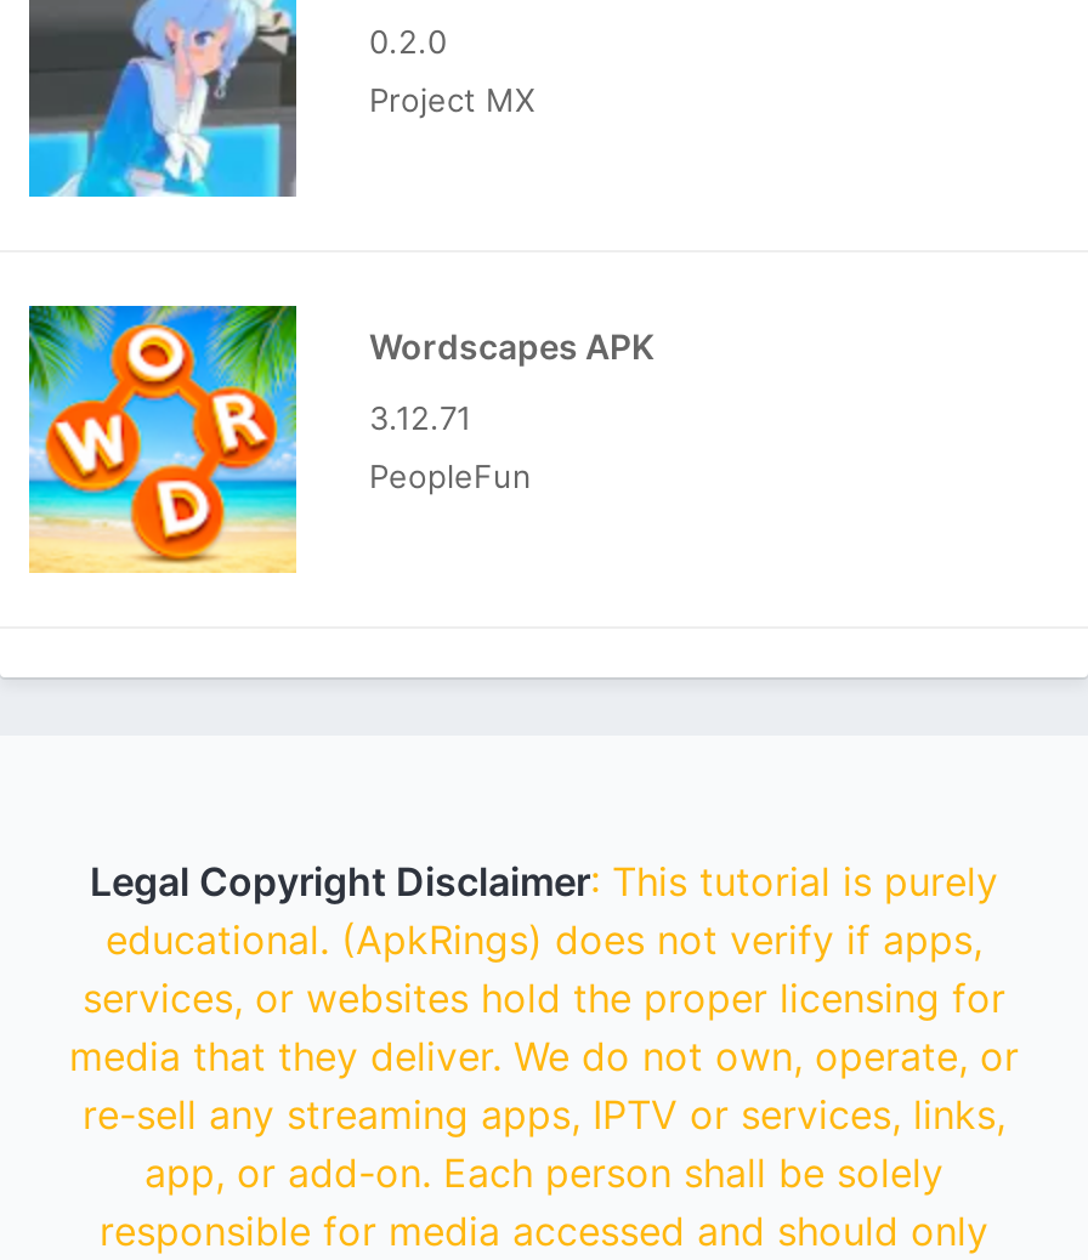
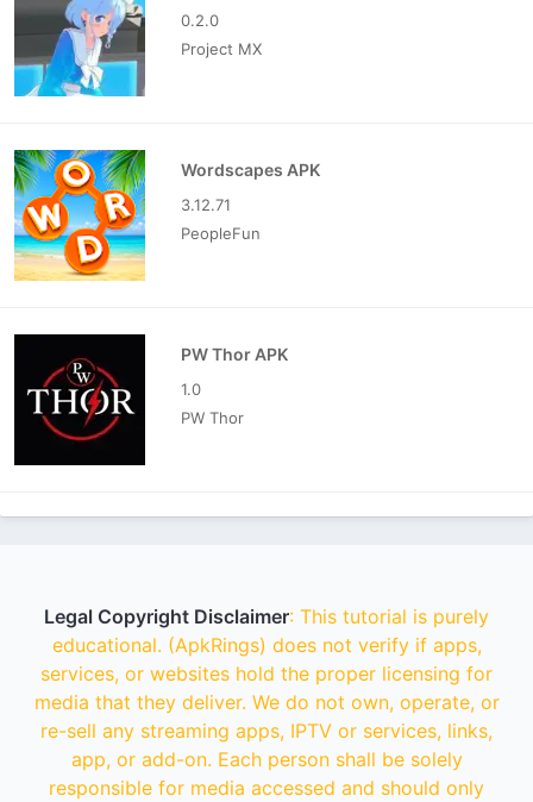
+ [image]
+ PW Thor APK
+ 1.0
+ PW Thor
